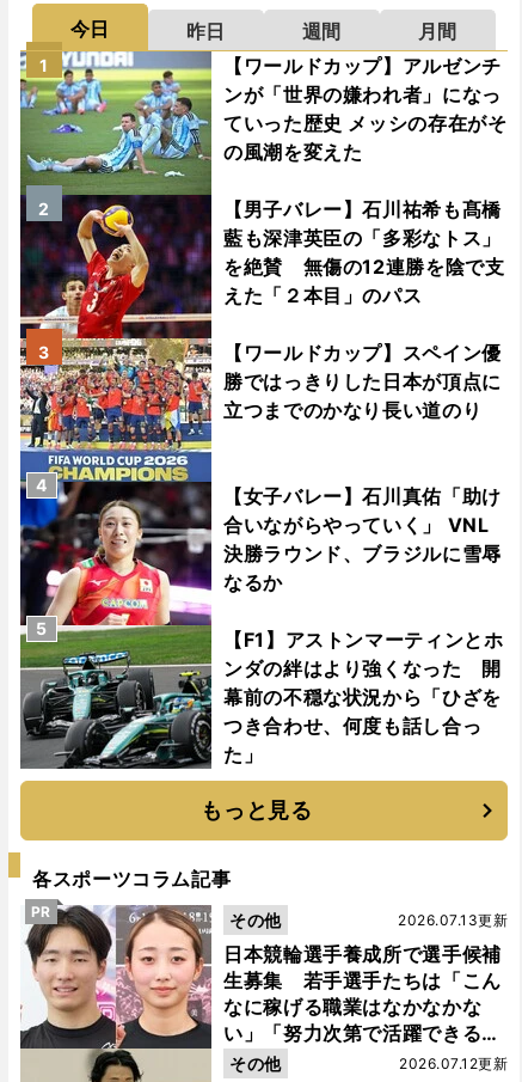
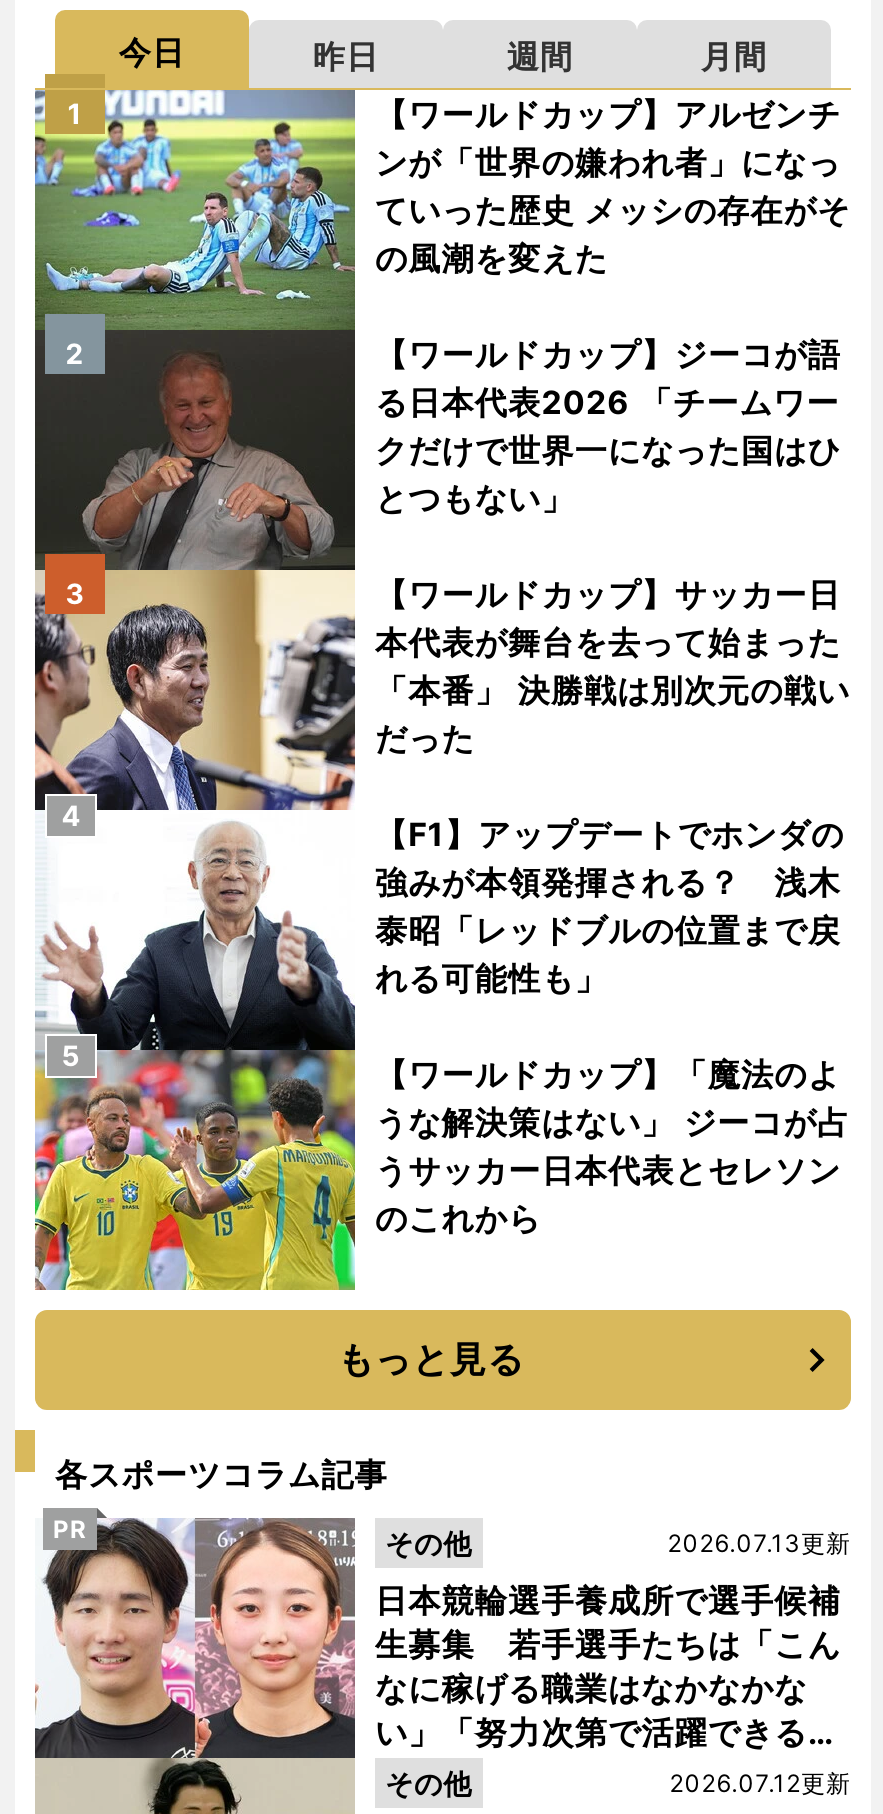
- [image]
- 【男子バレー】石川祐希も髙橋
- 藍も深津英臣の「多彩なトス」
- を絶賛 無傷の12連勝を陰で支
- えた「２本目」のパス
+ [image]
+ 【ワールドカップ】ジーコが語
+ る日本代表2026 「チームワー
+ クだけで世界一になった国はひ
+ とつもない」

- 【ワールドカップ】スペイン優
- 勝ではっきりした日本が頂点に
- 立つまでのかなり長い道のり
+ 【ワールドカップ】サッカー日
+ 本代表が舞台を去って始まった
+ 「本番」 決勝戦は別次元の戦い
+ だった

- 【女子バレー】石川真佑「助け
- 合いながらやっていく」 VNL
- 決勝ラウンド、ブラジルに雪辱
- なるか
+ 【F1】アップデートでホンダの
+ 強みが本領発揮される？ 浅木
+ 泰昭「レッドブルの位置まで戻
+ れる可能性も」

- 【F1】アストンマーティンとホ
- ンダの絆はより強くなった 開
- 幕前の不穏な状況から「ひざを
- つき合わせ、何度も話し合っ
- た」
+ 【ワールドカップ】「魔法のよ
+ うな解決策はない」 ジーコが占
+ うサッカー日本代表とセレソン
+ のこれから
